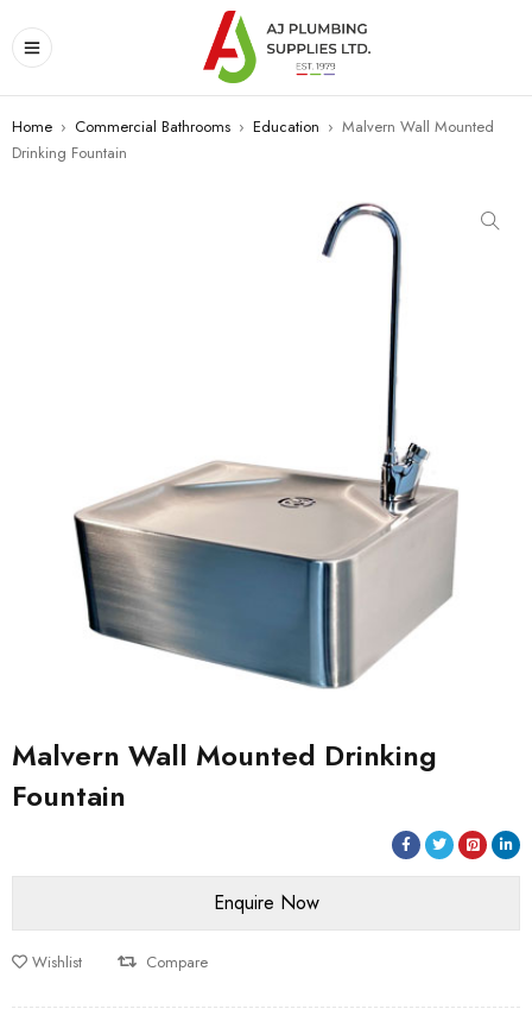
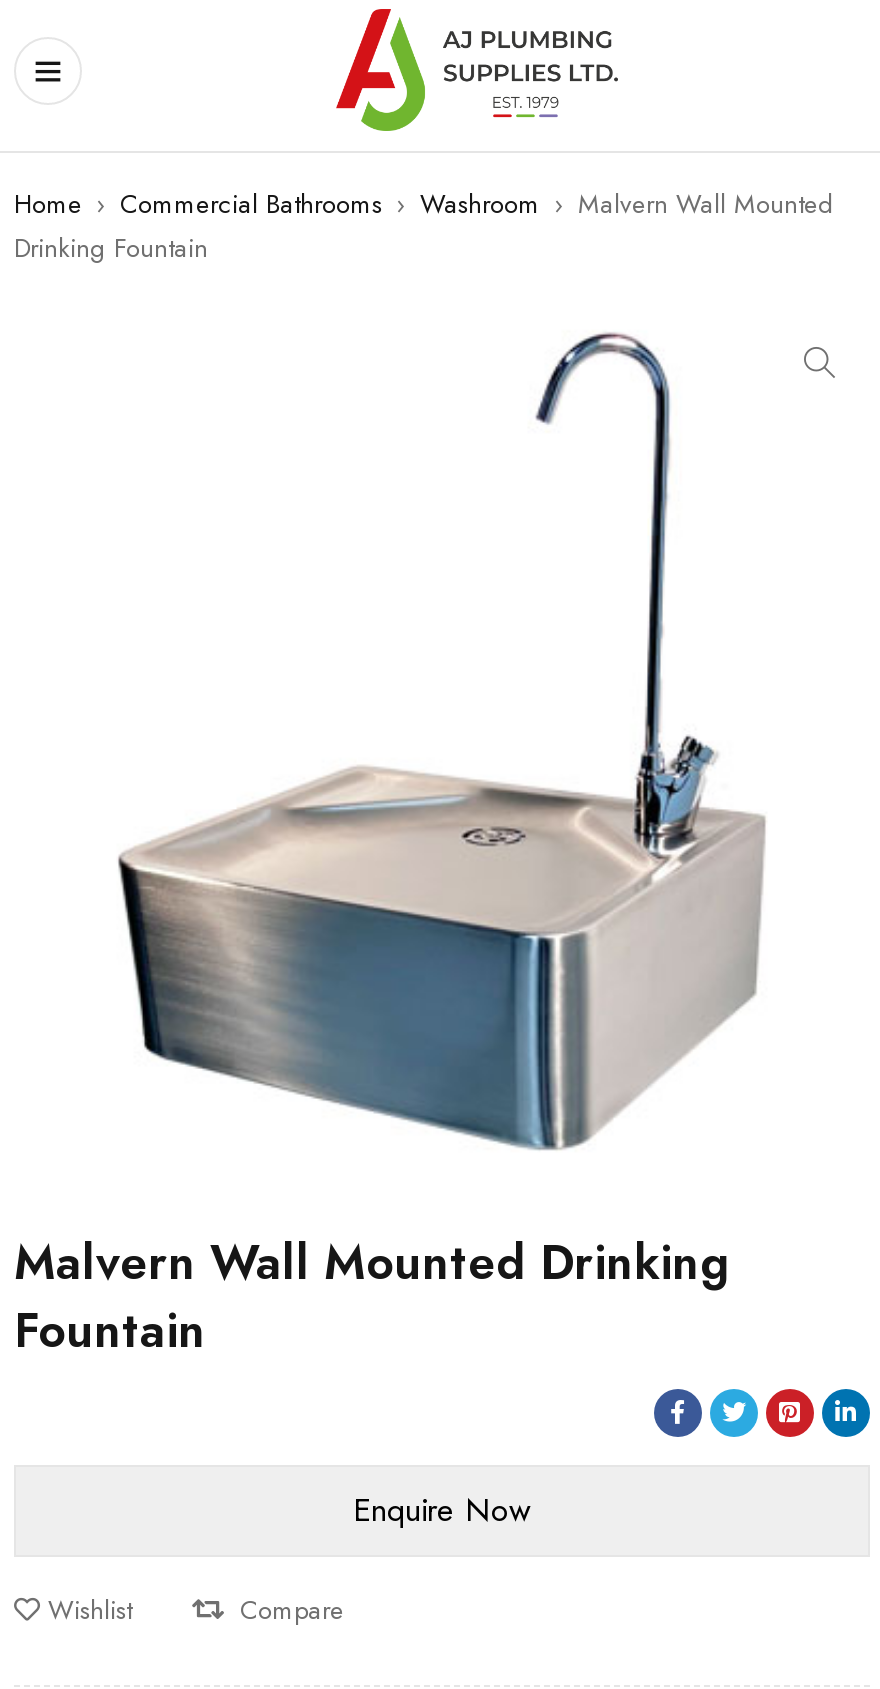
- Home › Commercial Bathrooms › Education › Malvern Wall Mounted
+ Home › Commercial Bathrooms › Washroom › Malvern Wall Mounted
